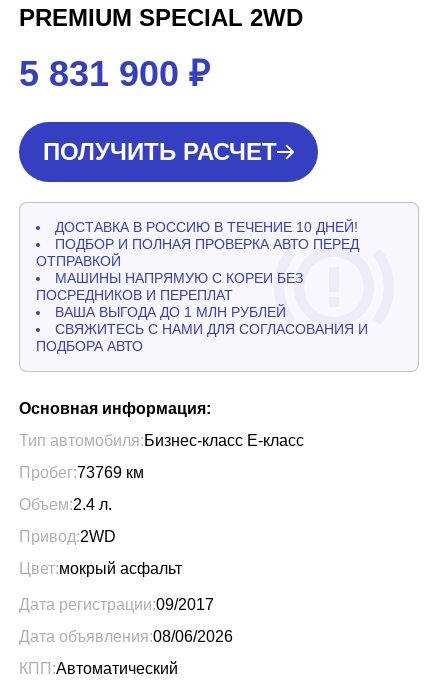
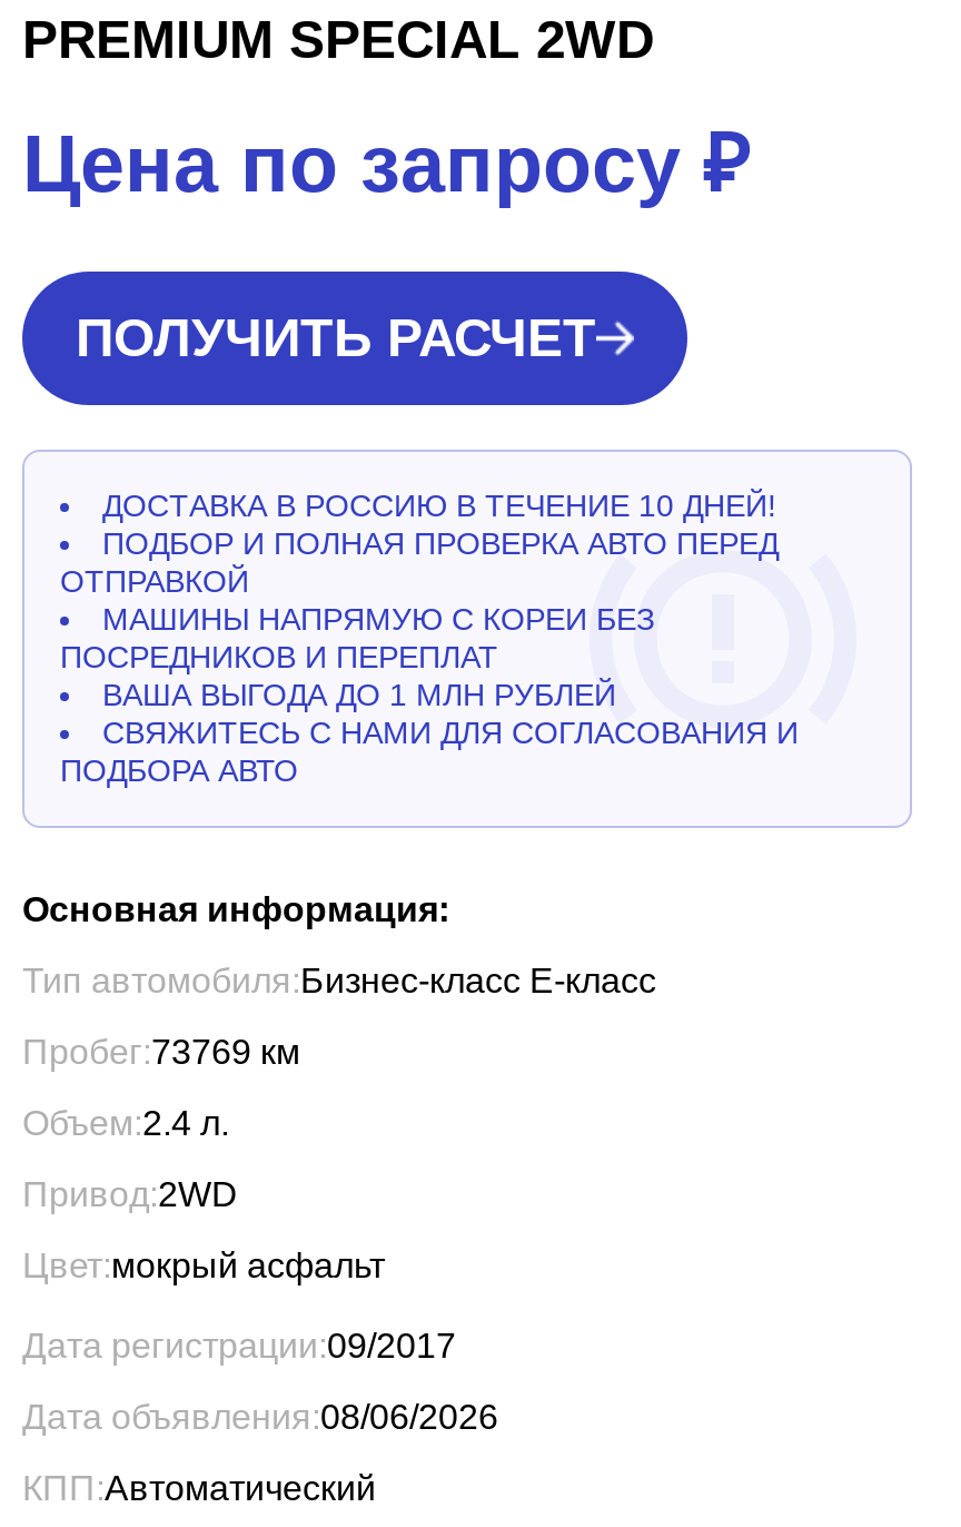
- 5 831 900 ₽
+ Цена по запросу ₽
